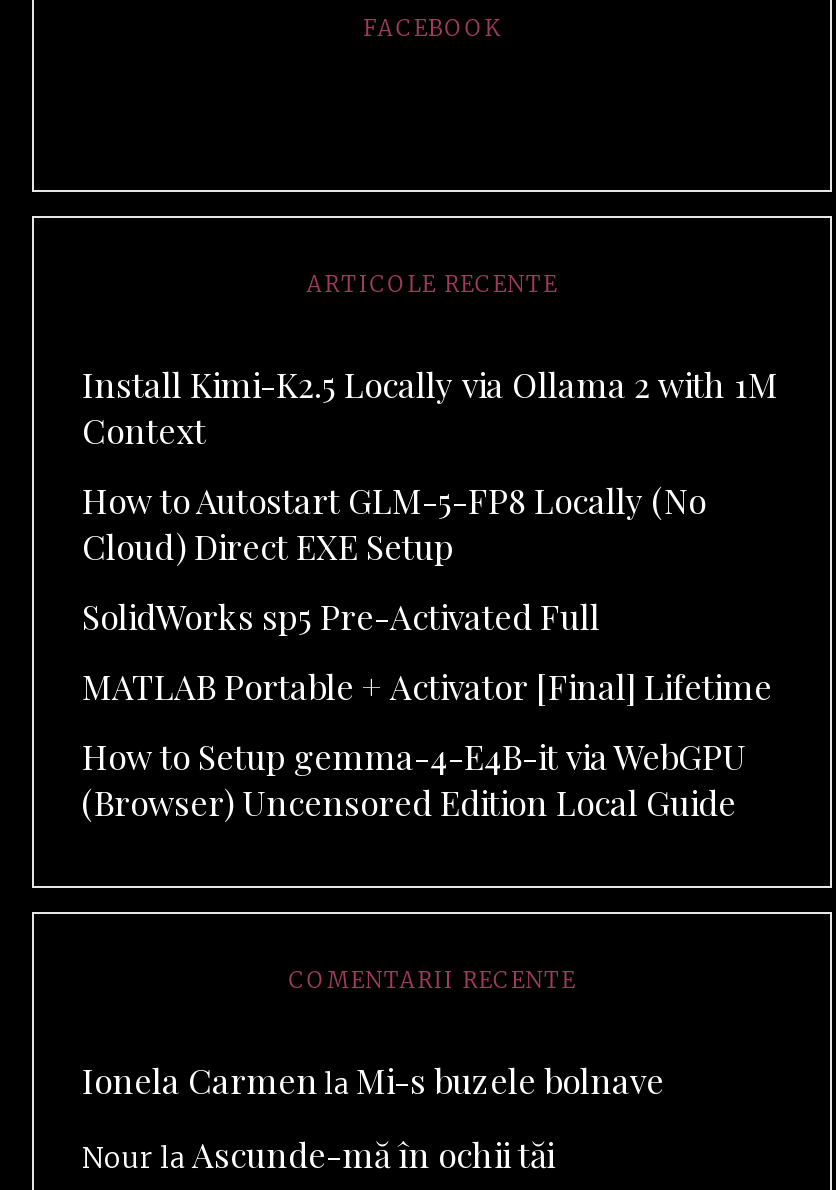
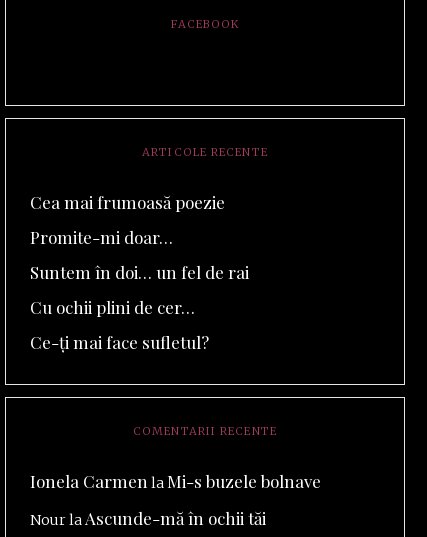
- Install Kimi-K2.5 Locally via Ollama 2 with 1M
- Context
+ Cea mai frumoasă poezie

- How to Autostart GLM-5-FP8 Locally (No
- Cloud) Direct EXE Setup
+ Promite-mi doar…

- SolidWorks sp5 Pre-Activated Full
+ Suntem în doi… un fel de rai

- MATLAB Portable + Activator [Final] Lifetime
+ Cu ochii plini de cer…

- How to Setup gemma-4-E4B-it via WebGPU
- (Browser) Uncensored Edition Local Guide
+ Ce-ți mai face sufletul?
